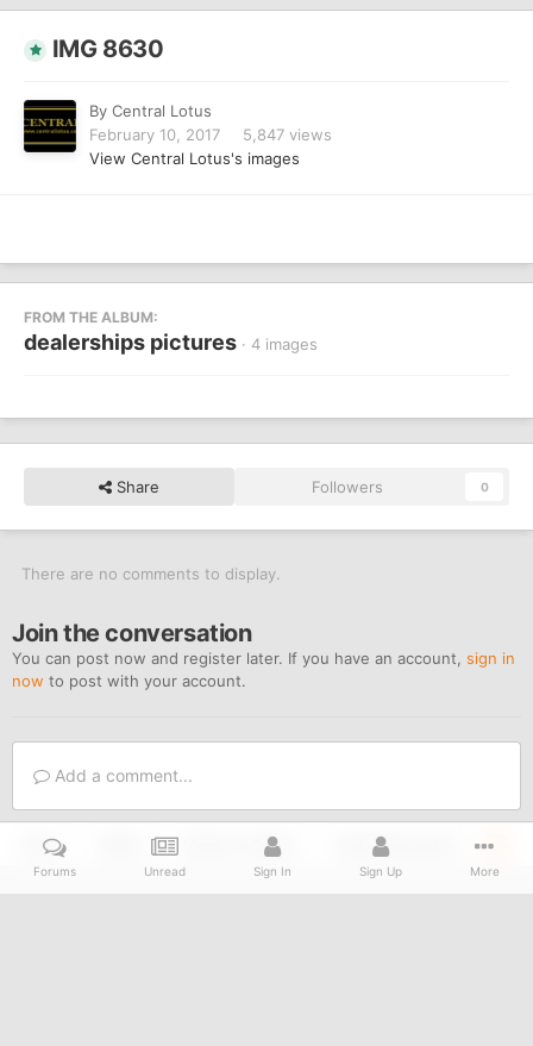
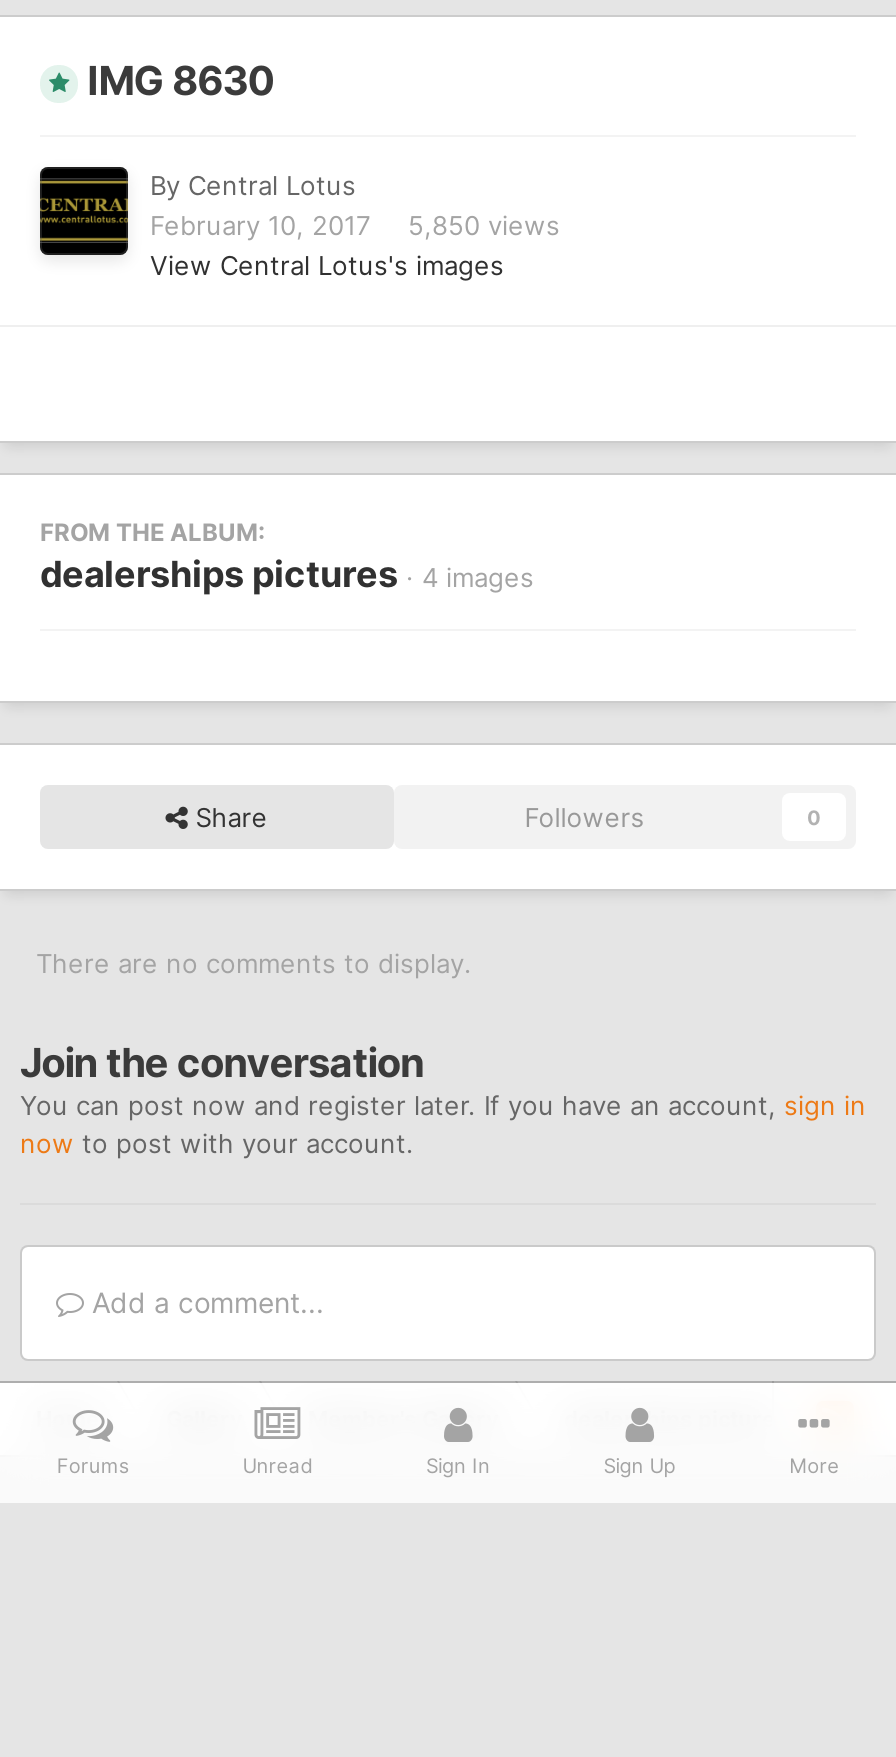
- February 10, 2017 5,847 views
+ February 10, 2017 5,850 views
